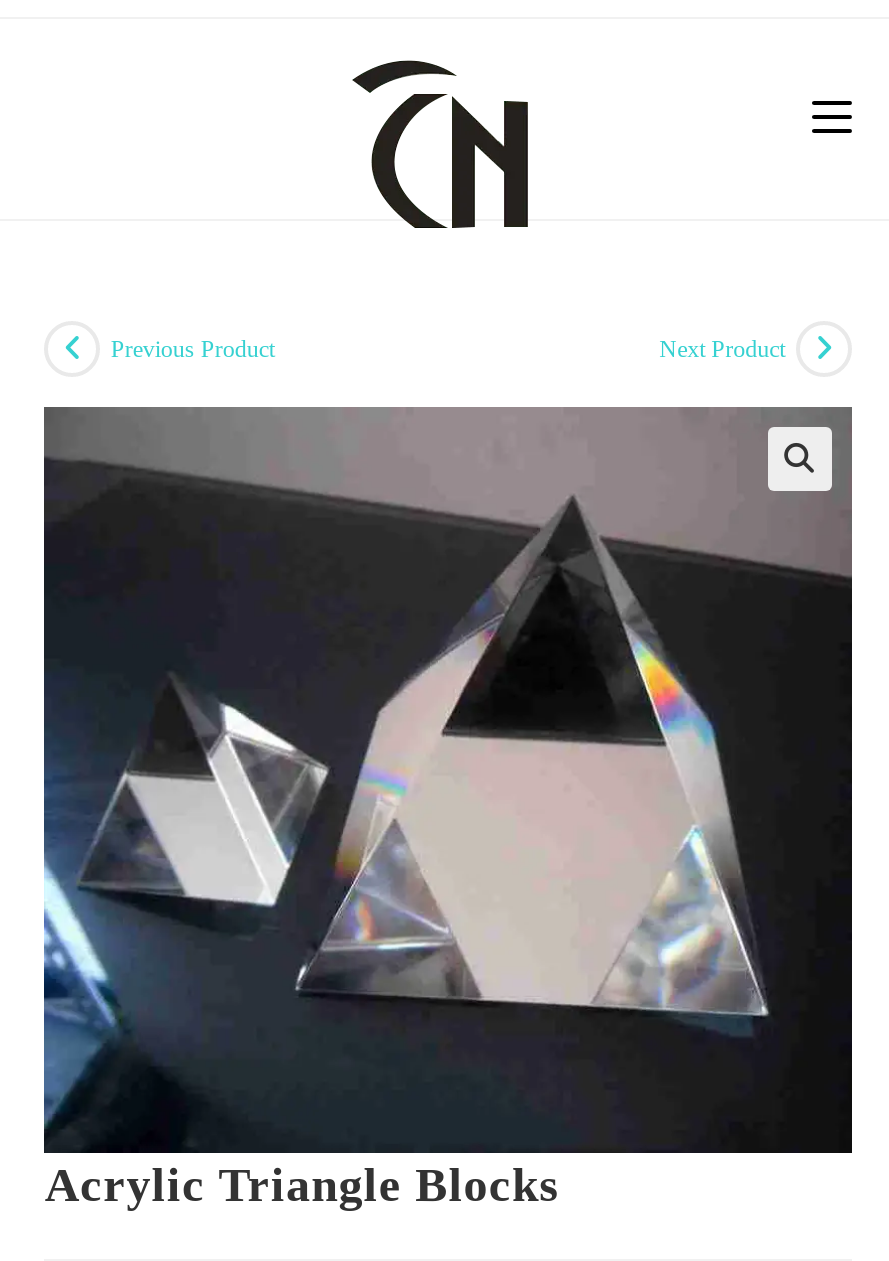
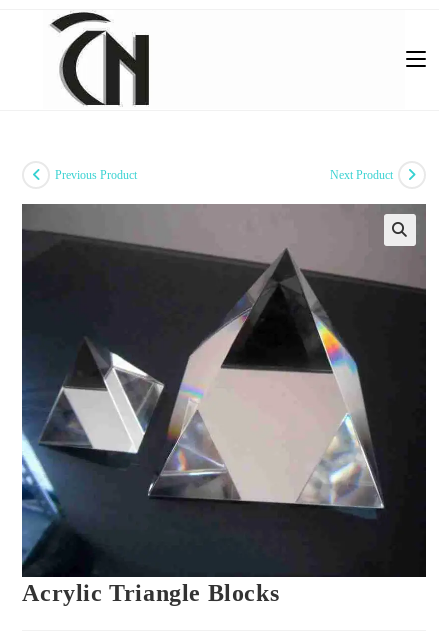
+ [image]

- [image]
